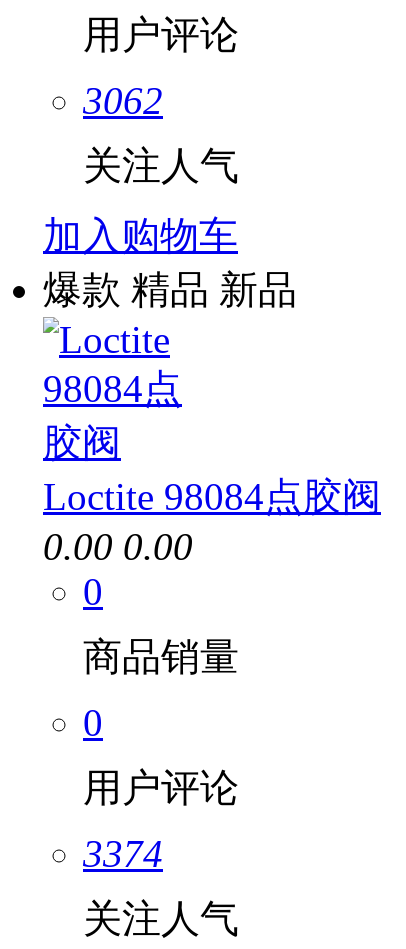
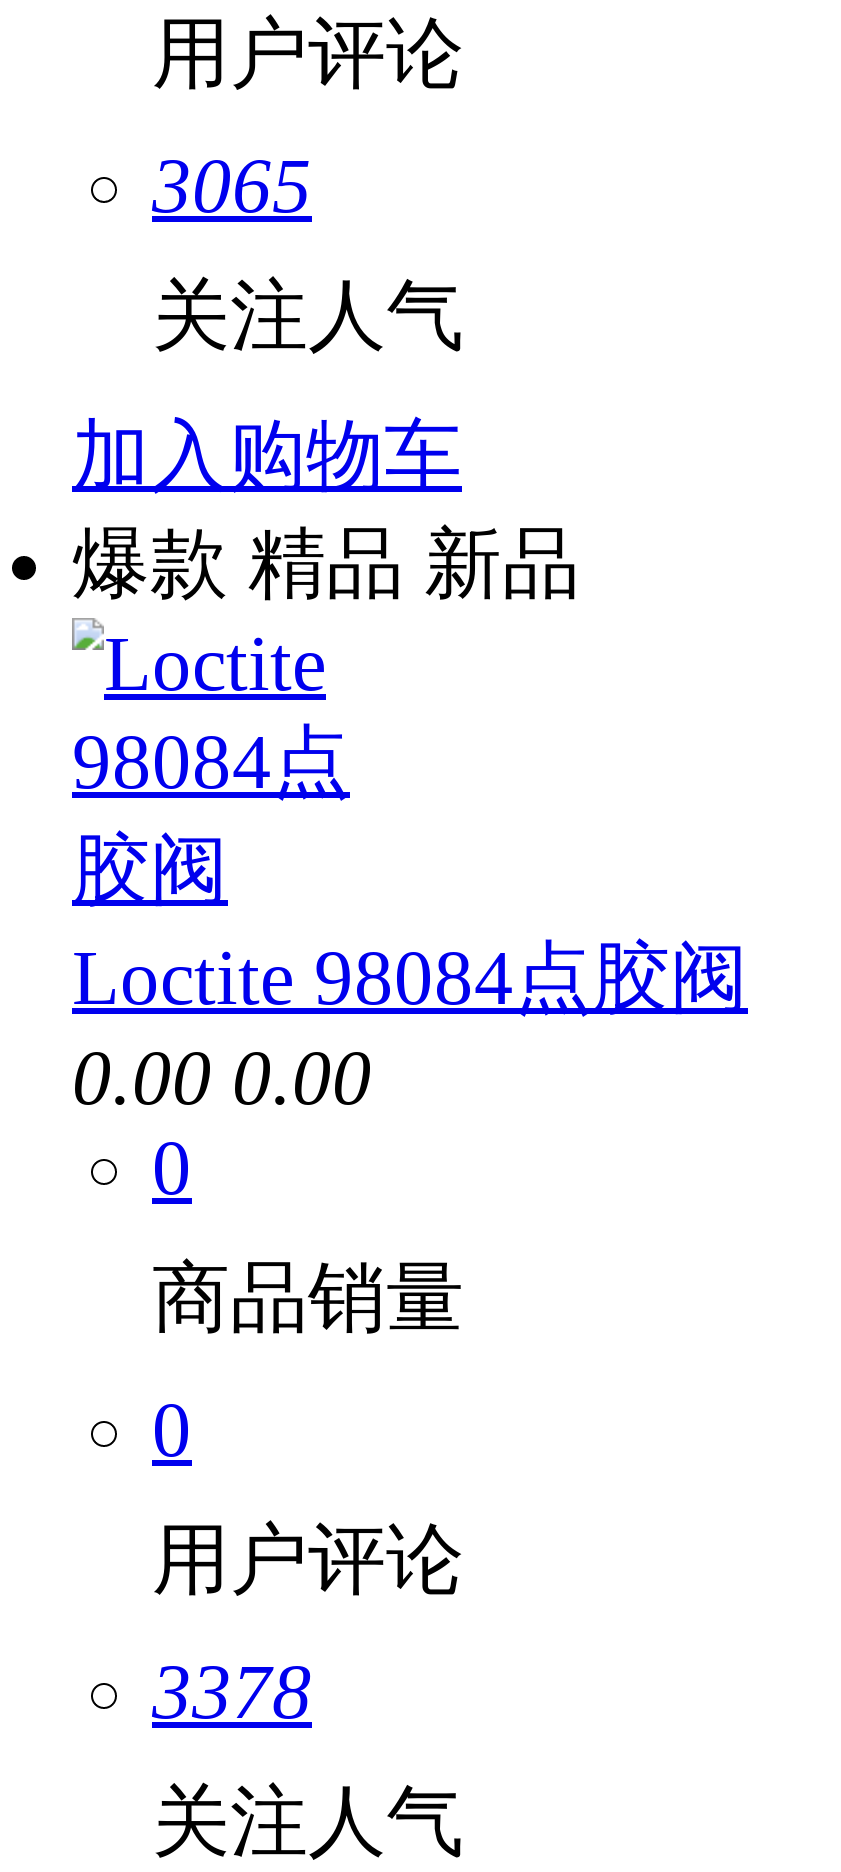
- 3062
+ 3065

- 3374
+ 3378
